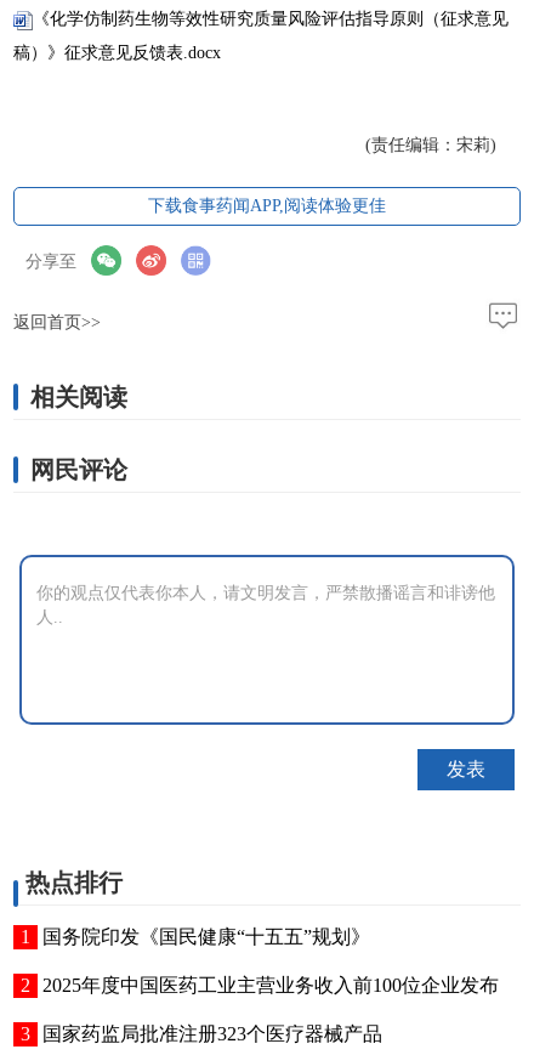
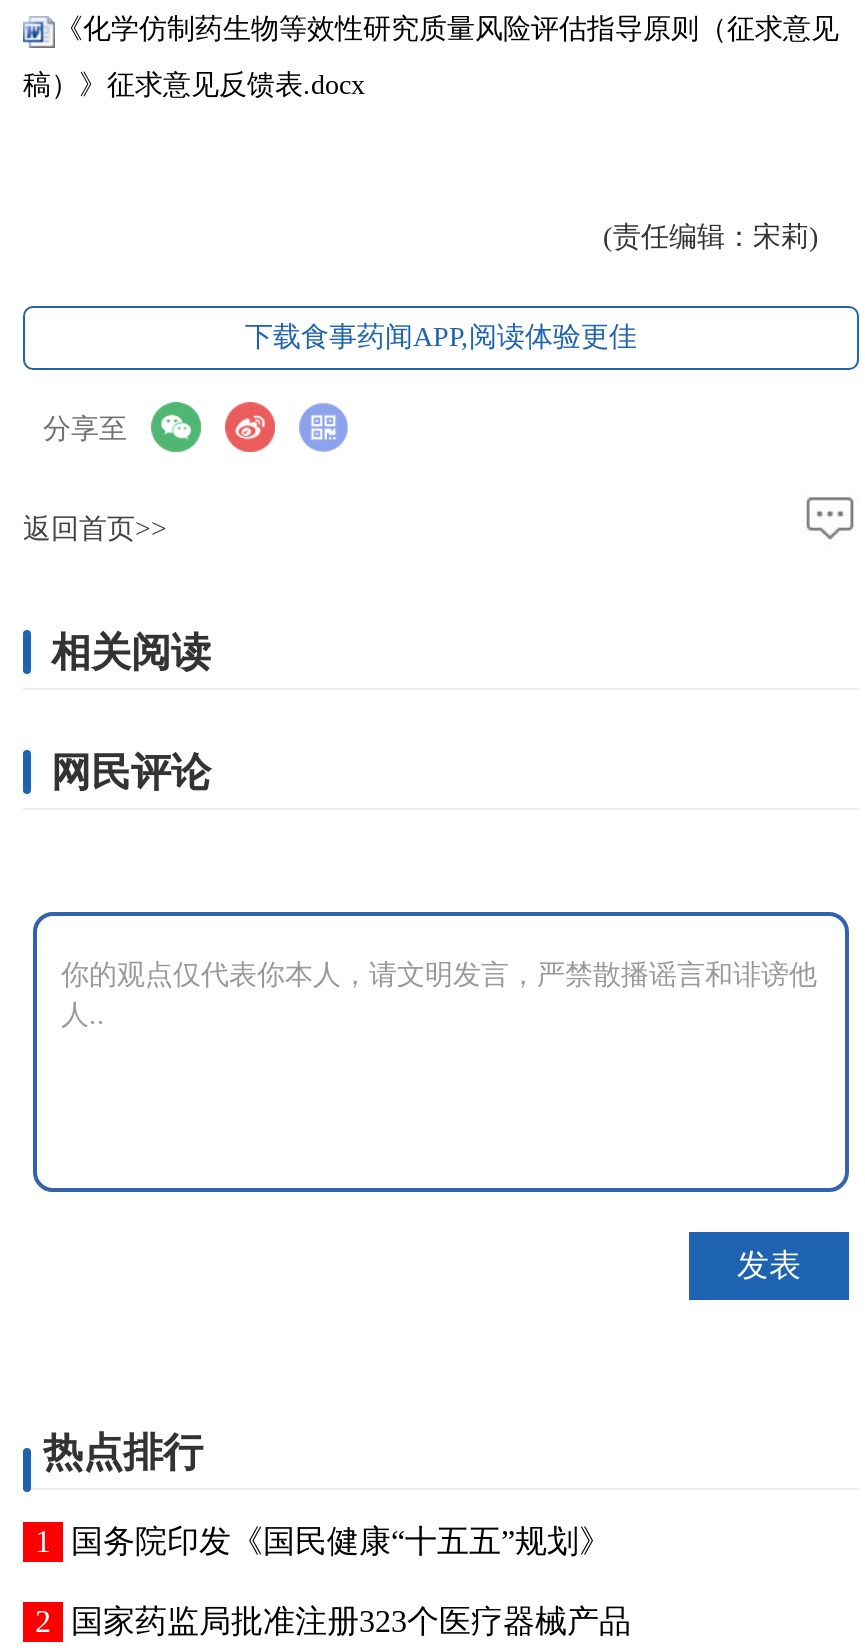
- 2025年度中国医药工业主营业务收入前100位企业发布
